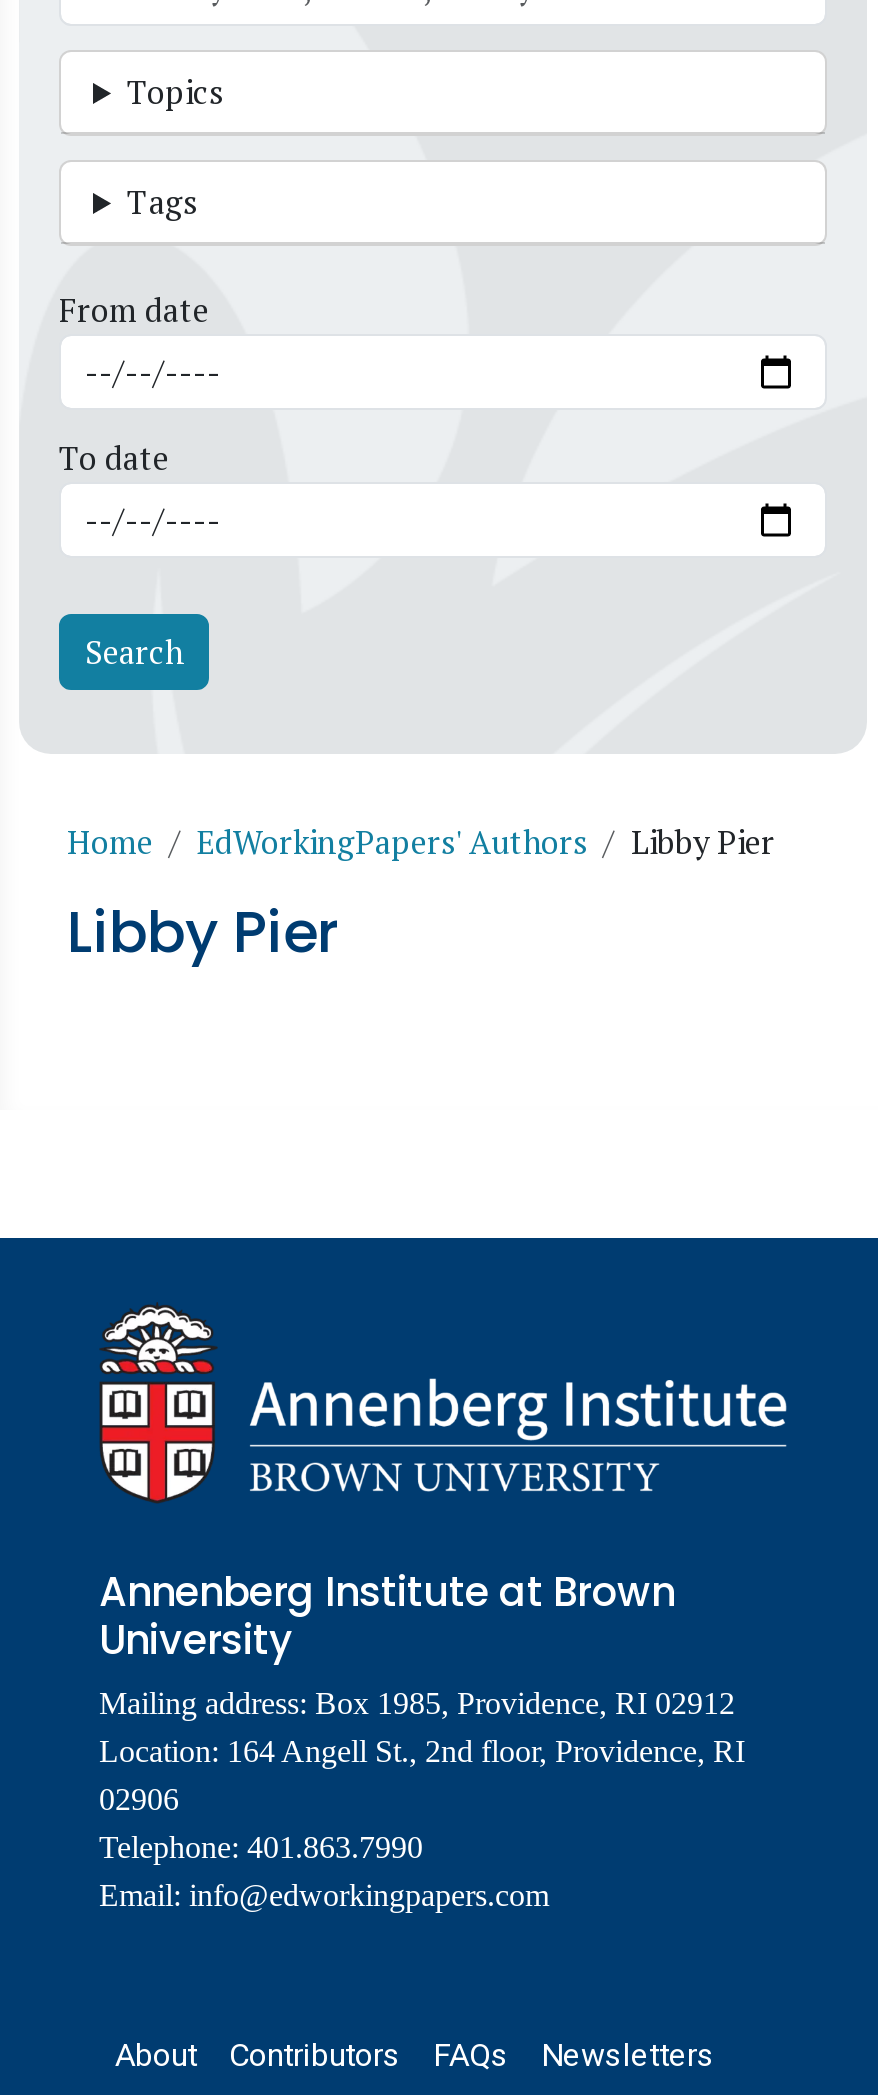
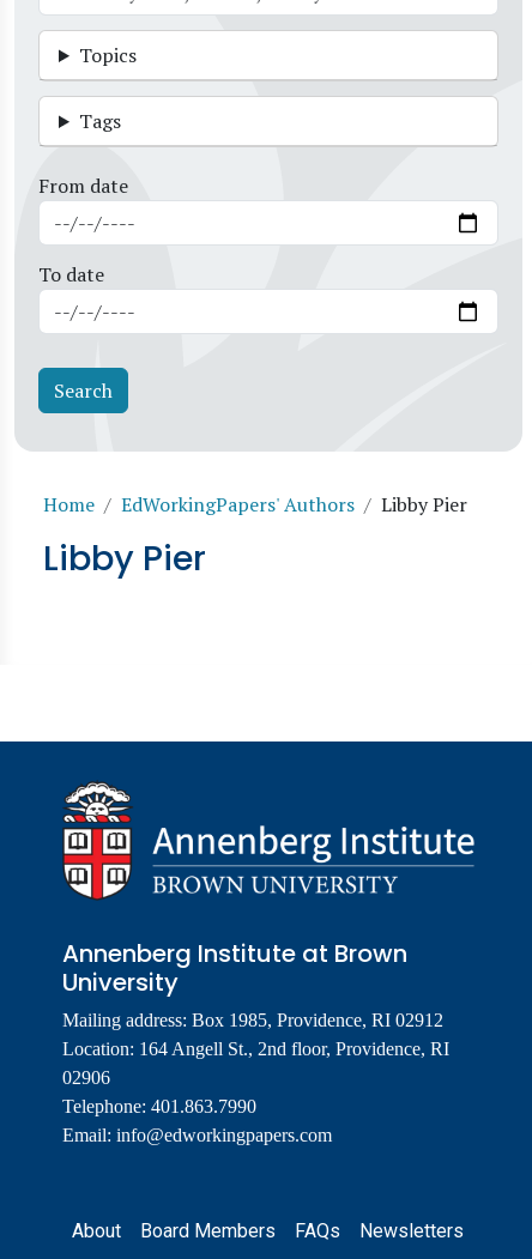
- Contributors
+ Board Members
